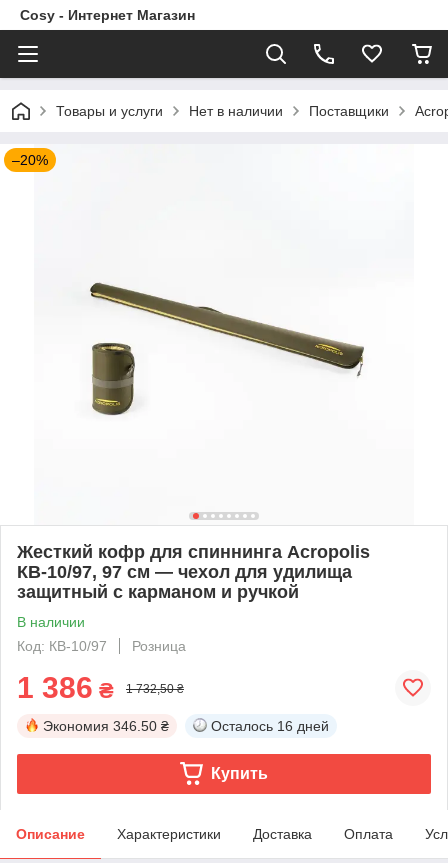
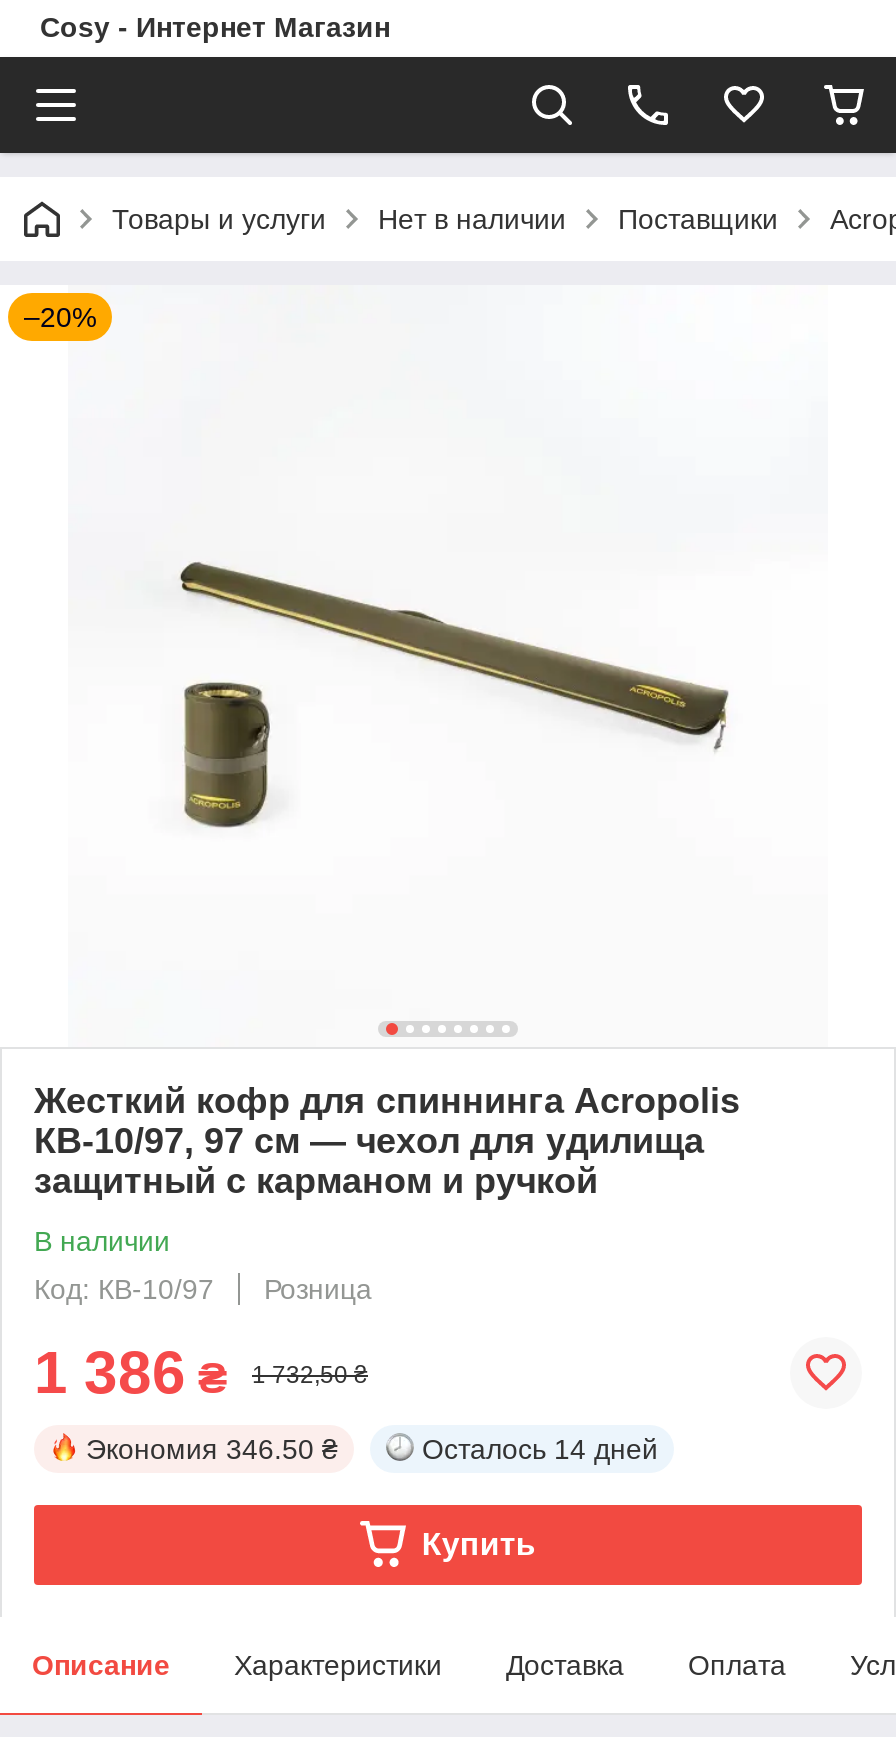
- Осталось 16 дней
+ Осталось 14 дней
